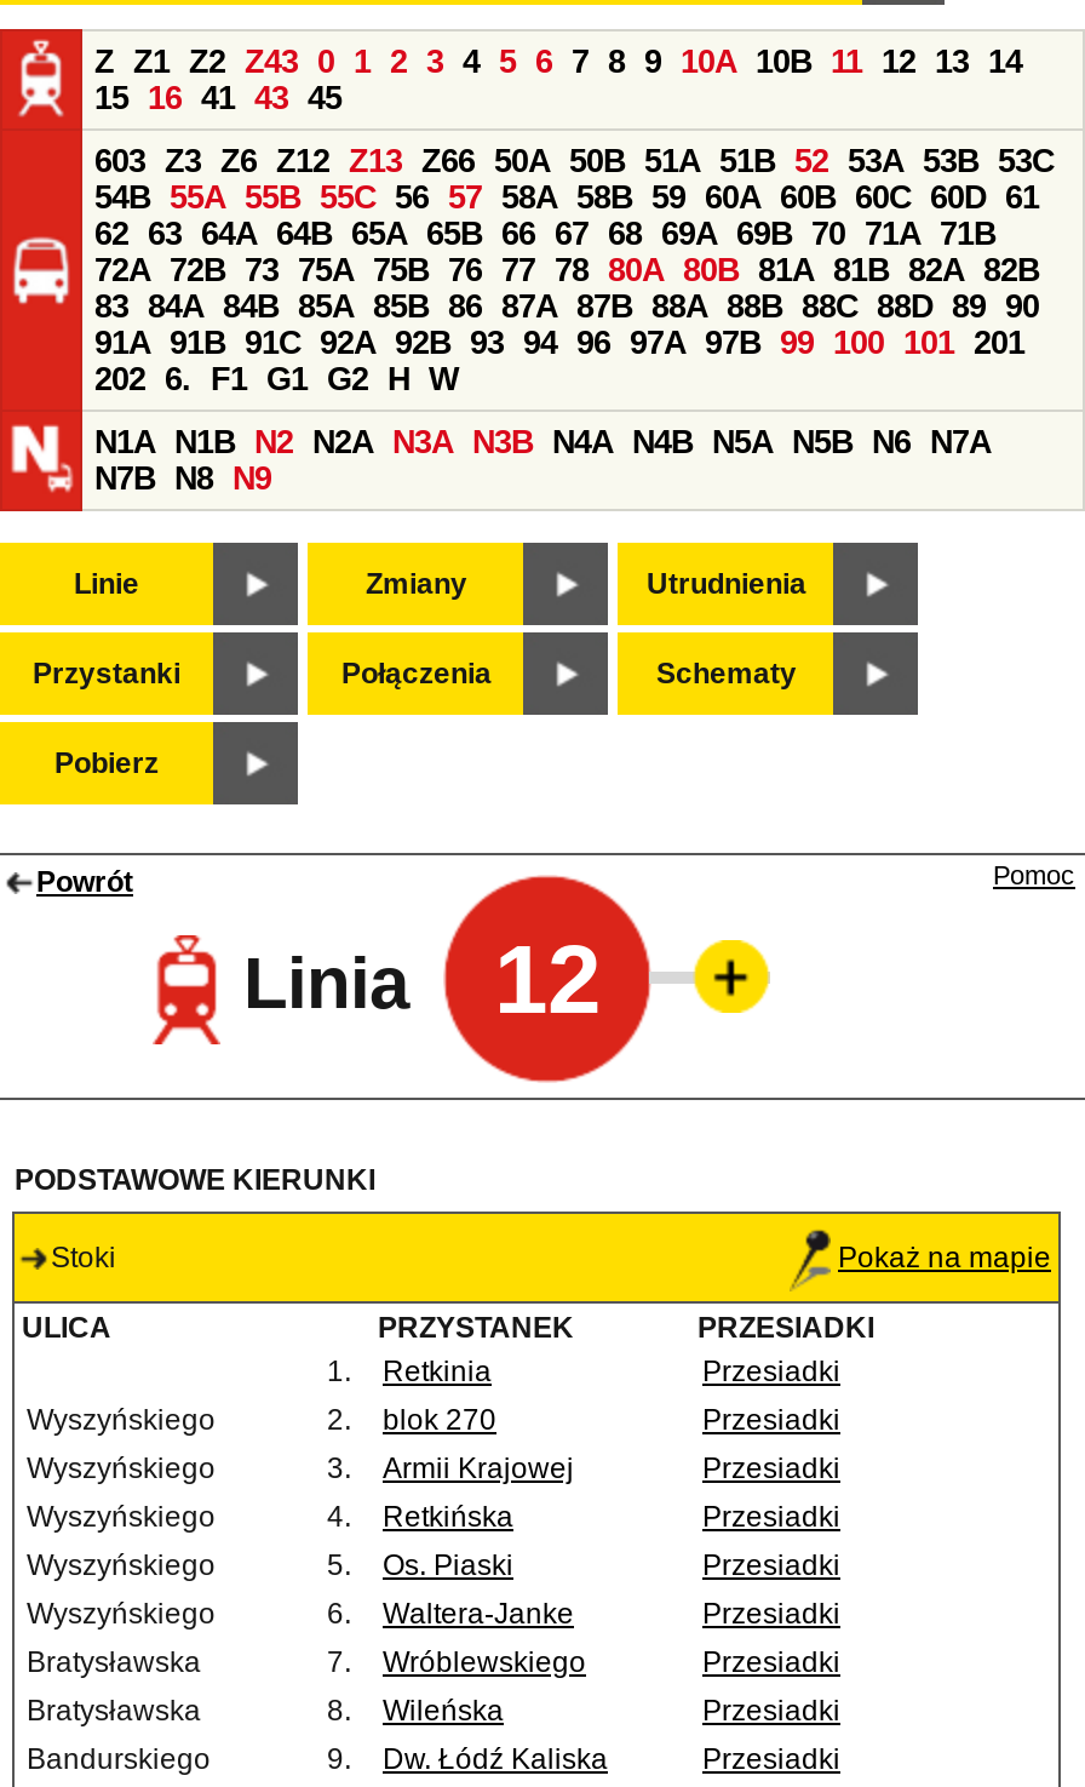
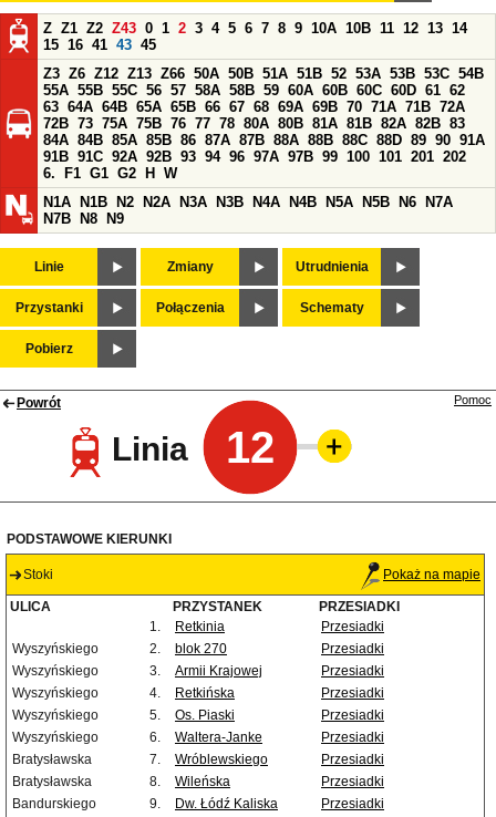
- 603 Z3 Z6 Z12 Z13 Z66 50A 50B 51A 51B 52 53A 53B 53C
- 54B 55A 55B 55C 56 57 58A 58B 59 60A 60B 60C 60D 61
- 62 63 64A 64B 65A 65B 66 67 68 69A 69B 70 71A 71B
- 72A 72B 73 75A 75B 76 77 78 80A 80B 81A 81B 82A 82B
- 83 84A 84B 85A 85B 86 87A 87B 88A 88B 88C 88D 89 90
- 91A 91B 91C 92A 92B 93 94 96 97A 97B 99 100 101 201
- 202 6. F1 G1 G2 H W
+ Z3 Z6 Z12 Z13 Z66 50A 50B 51A 51B 52 53A 53B 53C 54B
+ 55A 55B 55C 56 57 58A 58B 59 60A 60B 60C 60D 61 62
+ 63 64A 64B 65A 65B 66 67 68 69A 69B 70 71A 71B 72A
+ 72B 73 75A 75B 76 77 78 80A 80B 81A 81B 82A 82B 83
+ 84A 84B 85A 85B 86 87A 87B 88A 88B 88C 88D 89 90 91A
+ 91B 91C 92A 92B 93 94 96 97A 97B 99 100 101 201 202
+ 6. F1 G1 G2 H W
